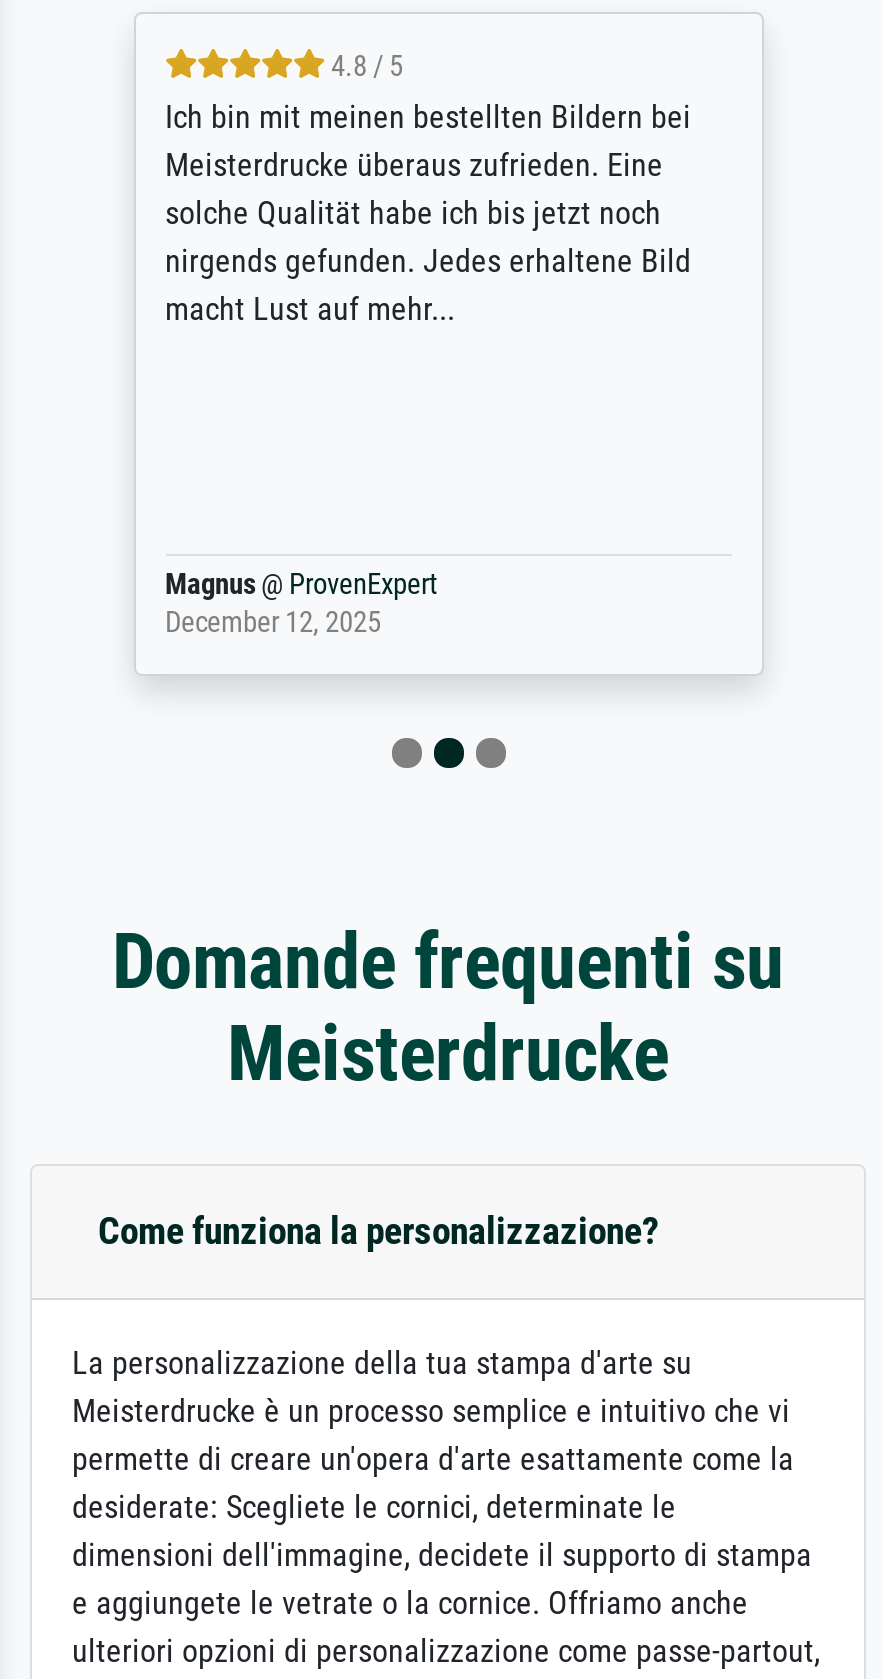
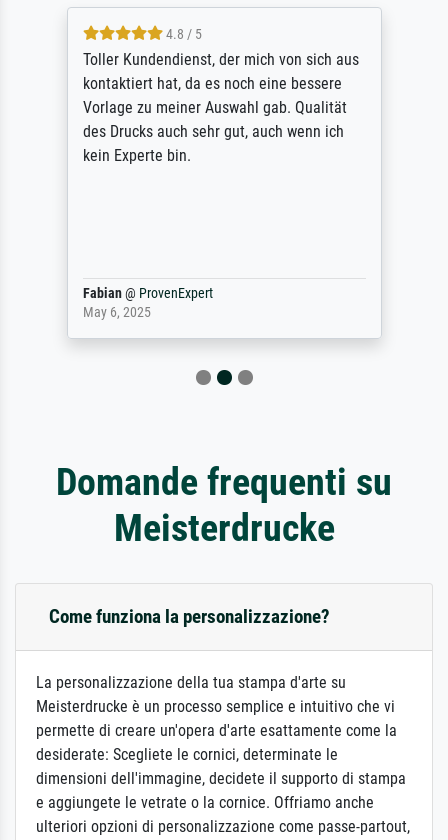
- Ich bin mit meinen bestellten Bildern bei
- Meisterdrucke überaus zufrieden. Eine
- solche Qualität habe ich bis jetzt noch
- nirgends gefunden. Jedes erhaltene Bild
- macht Lust auf mehr...
+ Toller Kundendienst, der mich von sich aus
+ kontaktiert hat, da es noch eine bessere
+ Vorlage zu meiner Auswahl gab. Qualität
+ des Drucks auch sehr gut, auch wenn ich
+ kein Experte bin.

- Magnus @ ProvenExpert
- December 12, 2025
+ Fabian @ ProvenExpert
+ May 6, 2025
